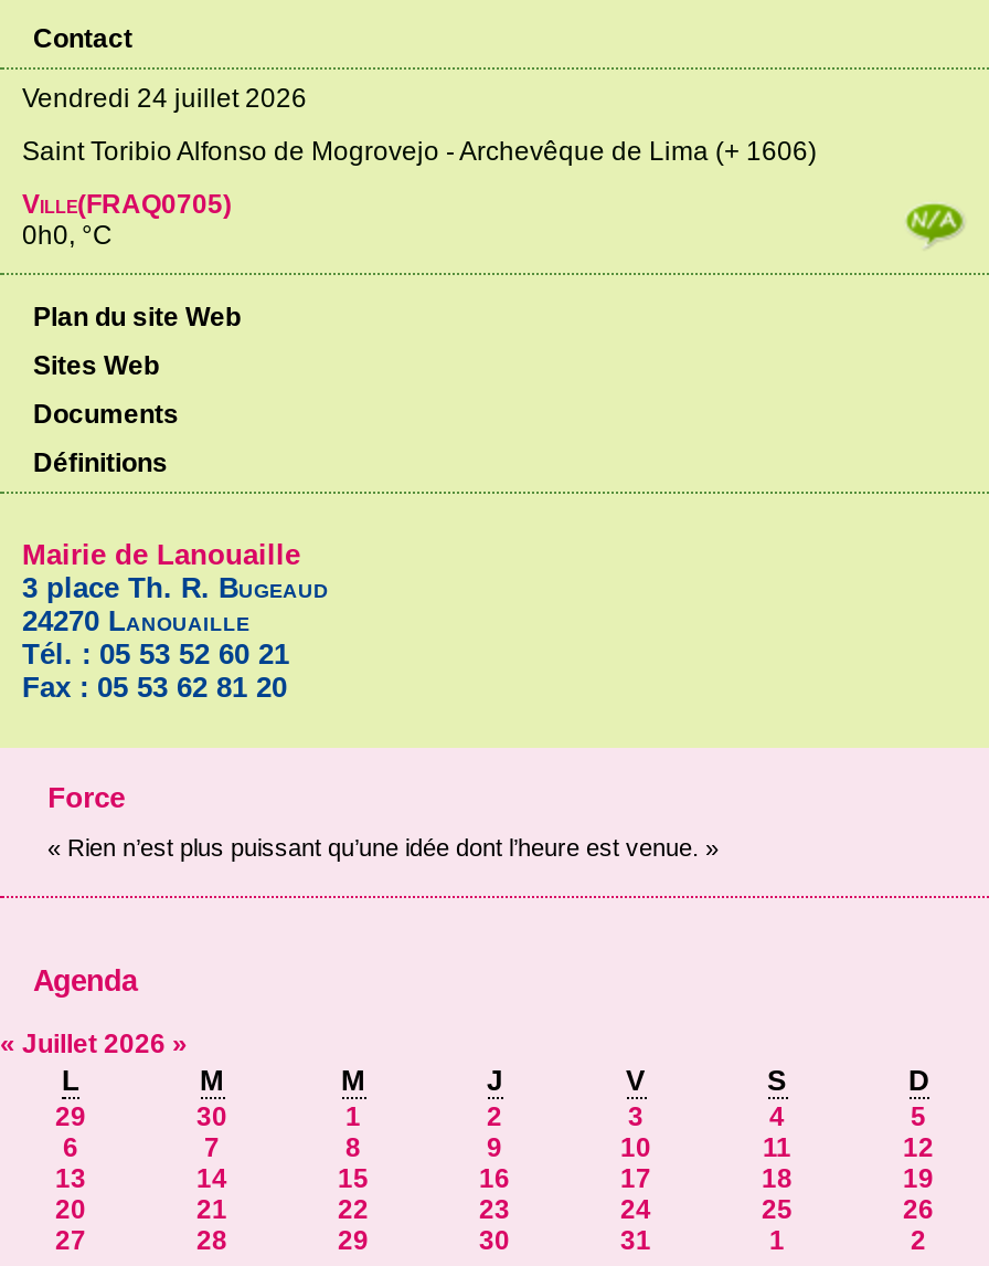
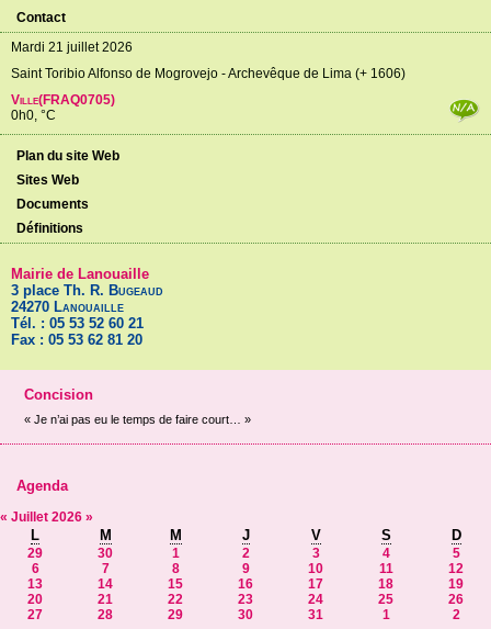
- Vendredi 24 juillet 2026
+ Mardi 21 juillet 2026

- Force
+ Concision

- « Rien n’est plus puissant qu’une idée dont l’heure est venue. »
+ « Je n’ai pas eu le temps de faire court… »
